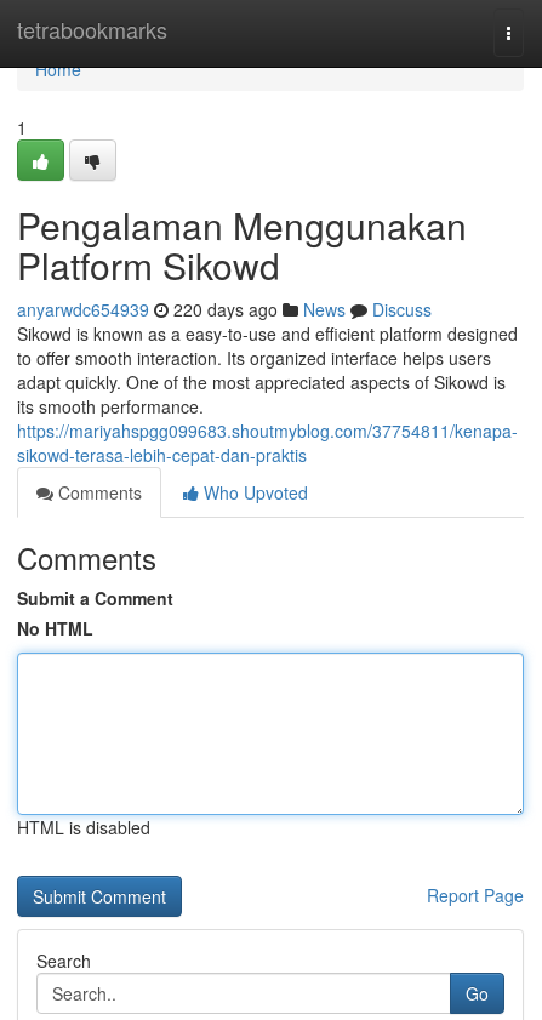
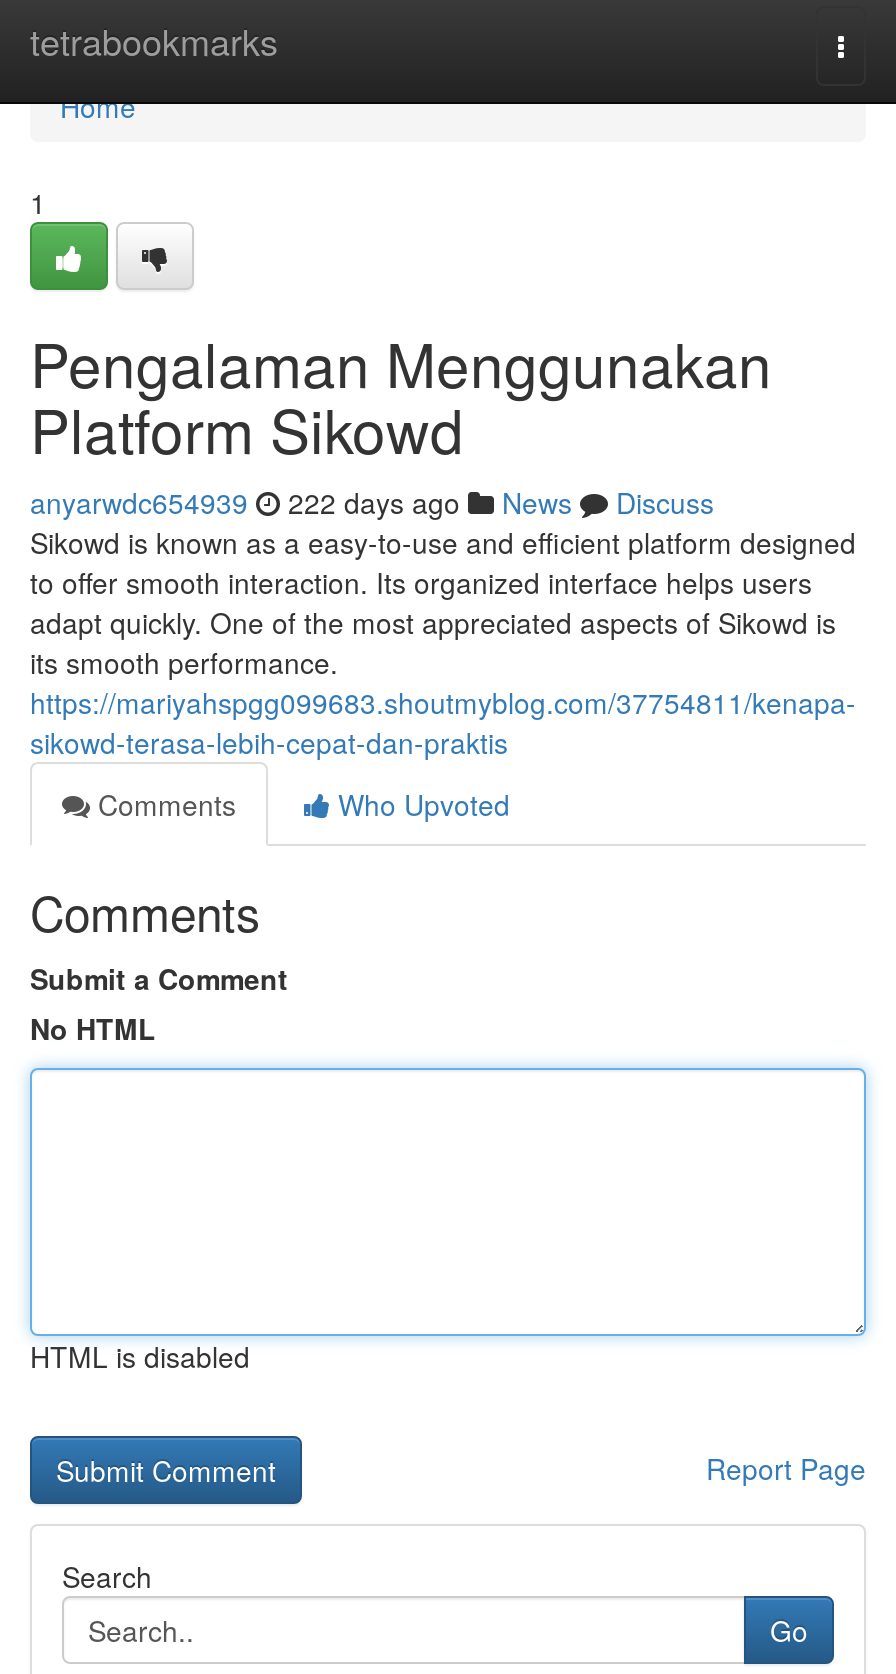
- anyarwdc654939 220 days ago News Discuss
+ anyarwdc654939 222 days ago News Discuss
